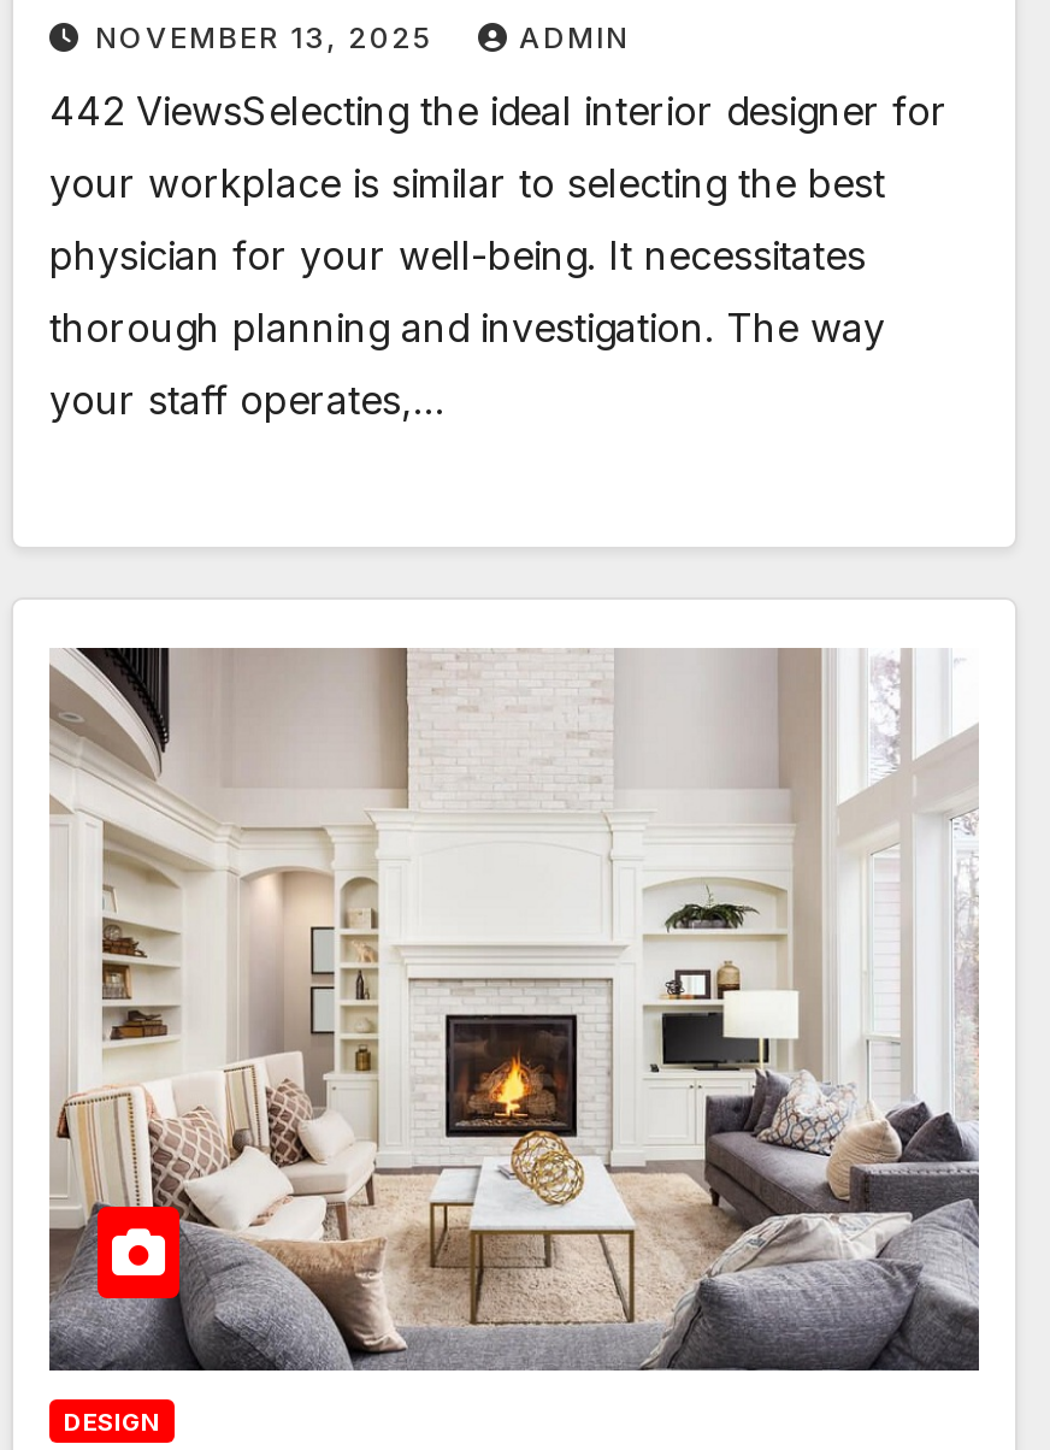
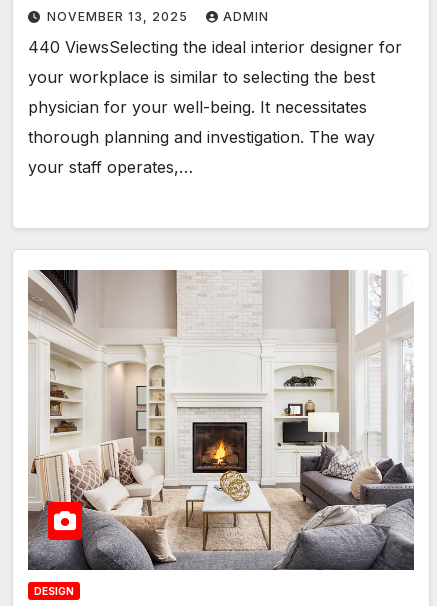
- 442 ViewsSelecting the ideal interior designer for
+ 440 ViewsSelecting the ideal interior designer for
